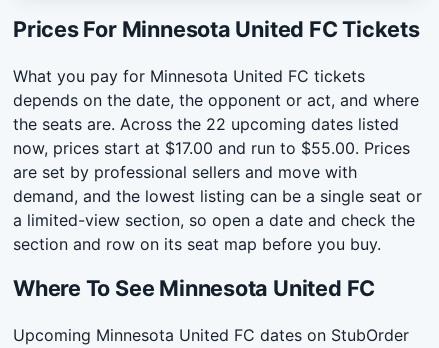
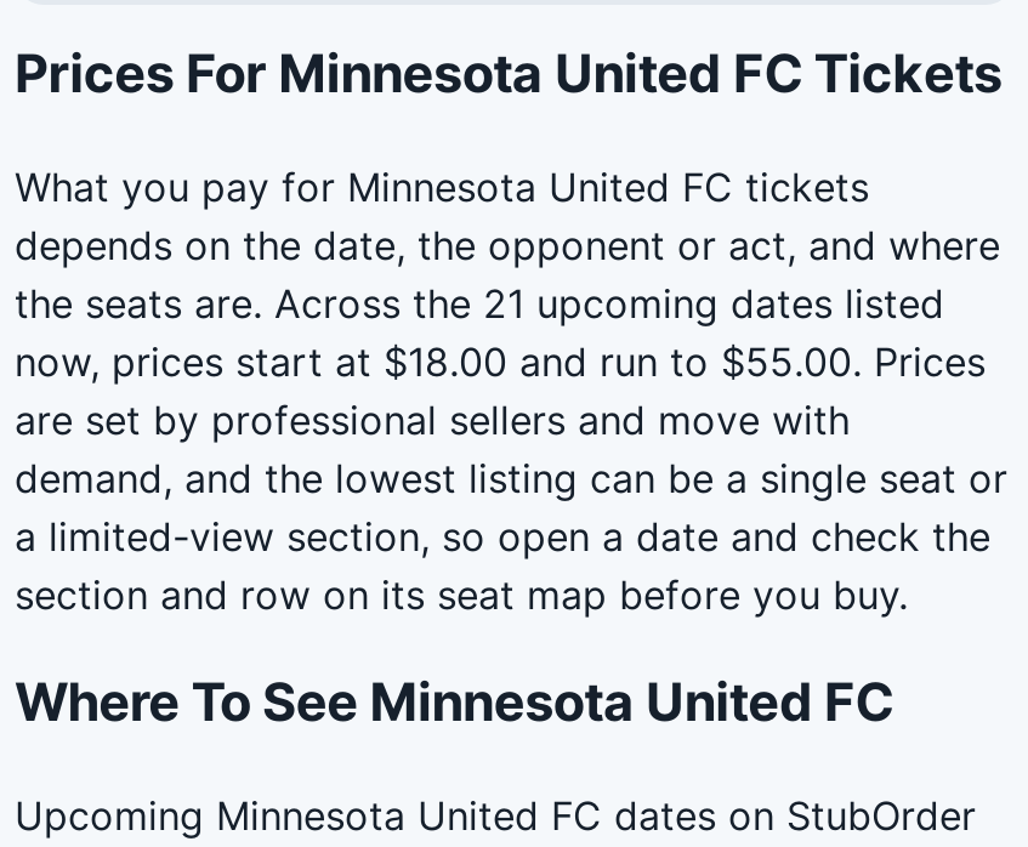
- the seats are. Across the 22 upcoming dates listed
+ the seats are. Across the 21 upcoming dates listed

- now, prices start at $17.00 and run to $55.00. Prices
+ now, prices start at $18.00 and run to $55.00. Prices
